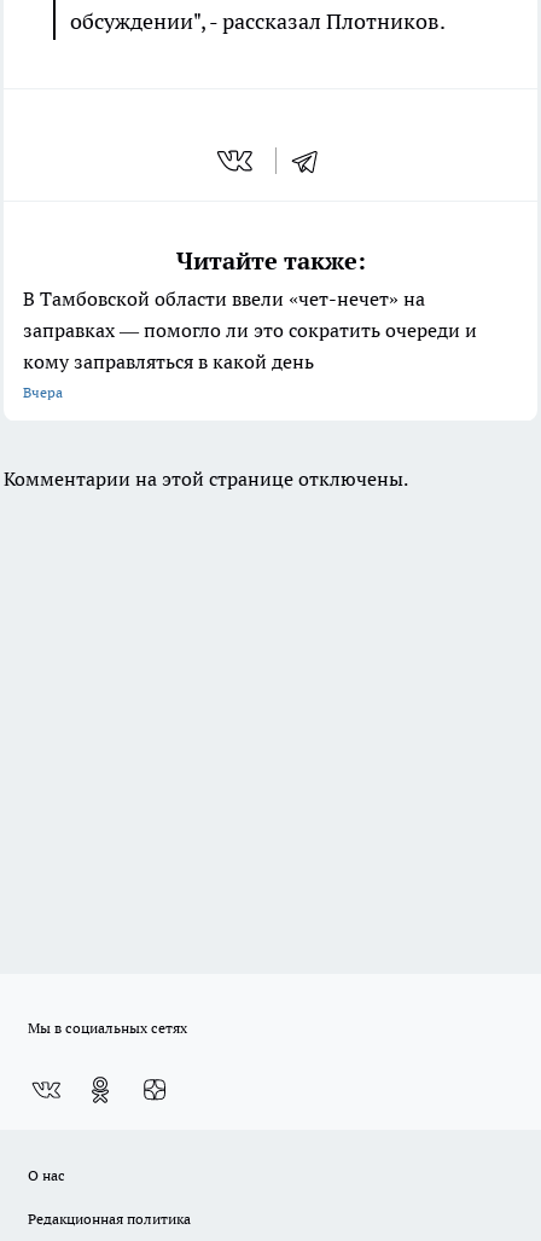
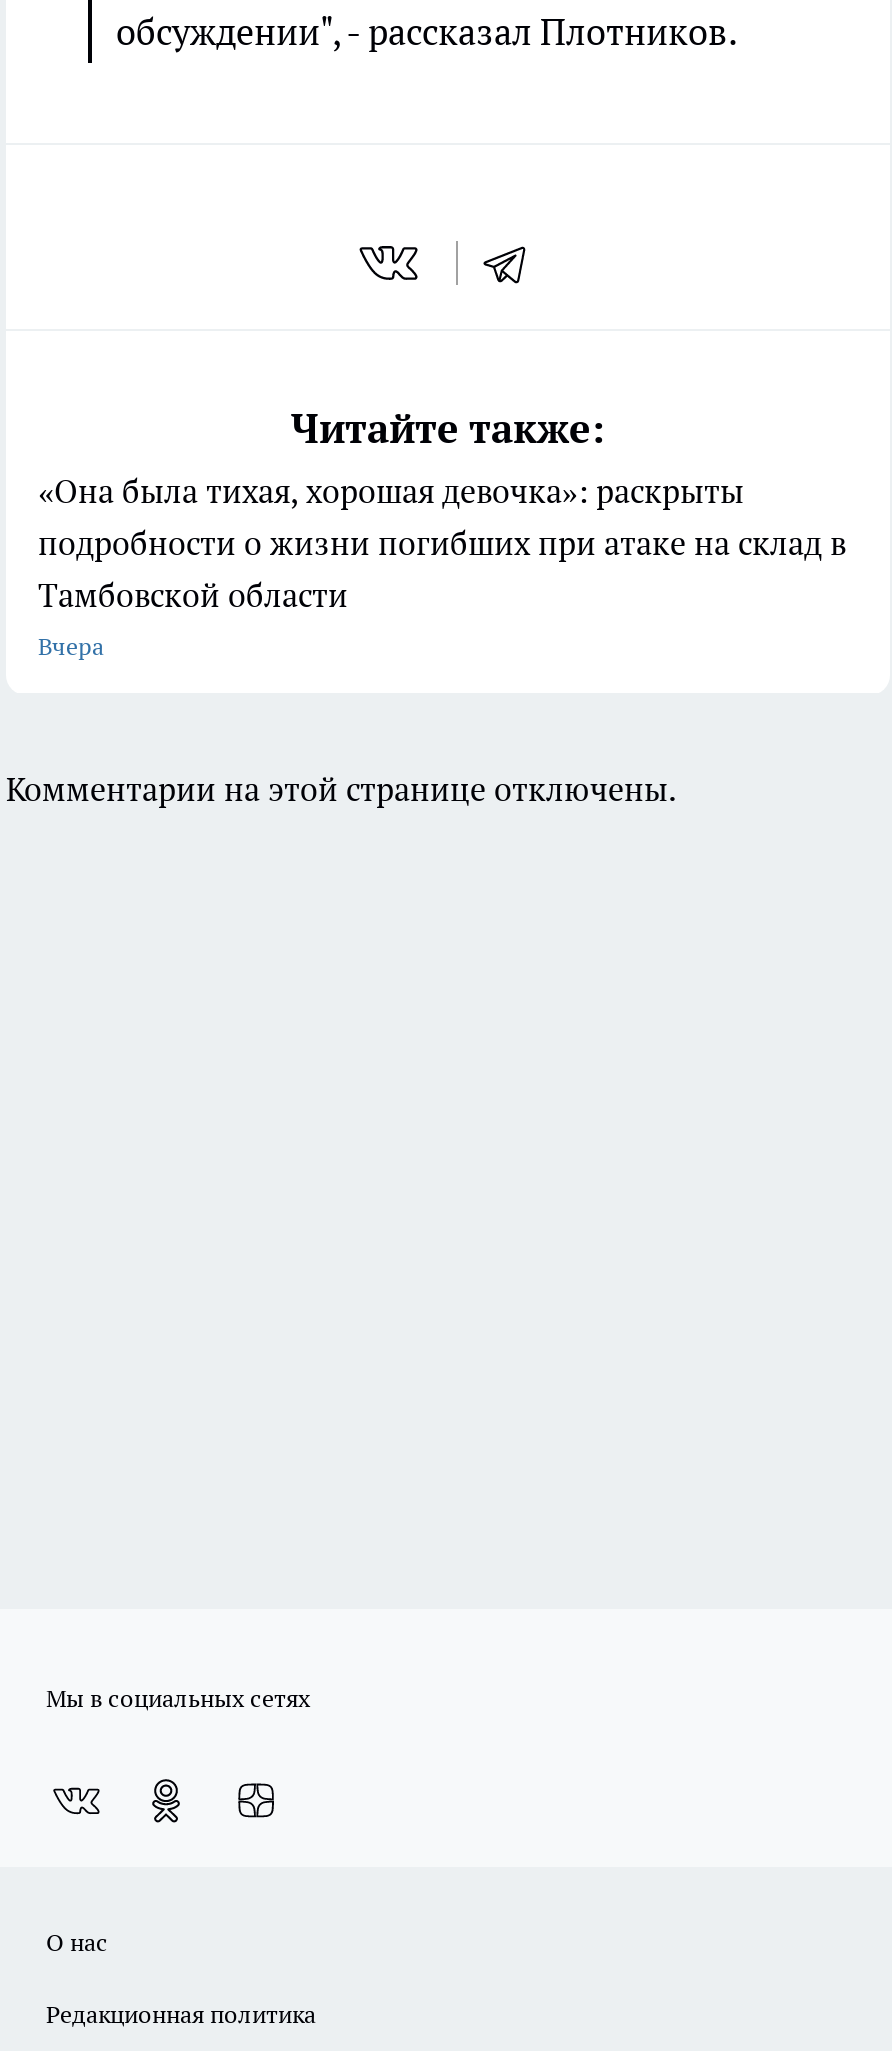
- В Тамбовской области ввели «чет-нечет» на
- заправках — помогло ли это сократить очереди и
- кому заправляться в какой день
+ «Она была тихая, хорошая девочка»: раскрыты
+ подробности о жизни погибших при атаке на склад в
+ Тамбовской области
